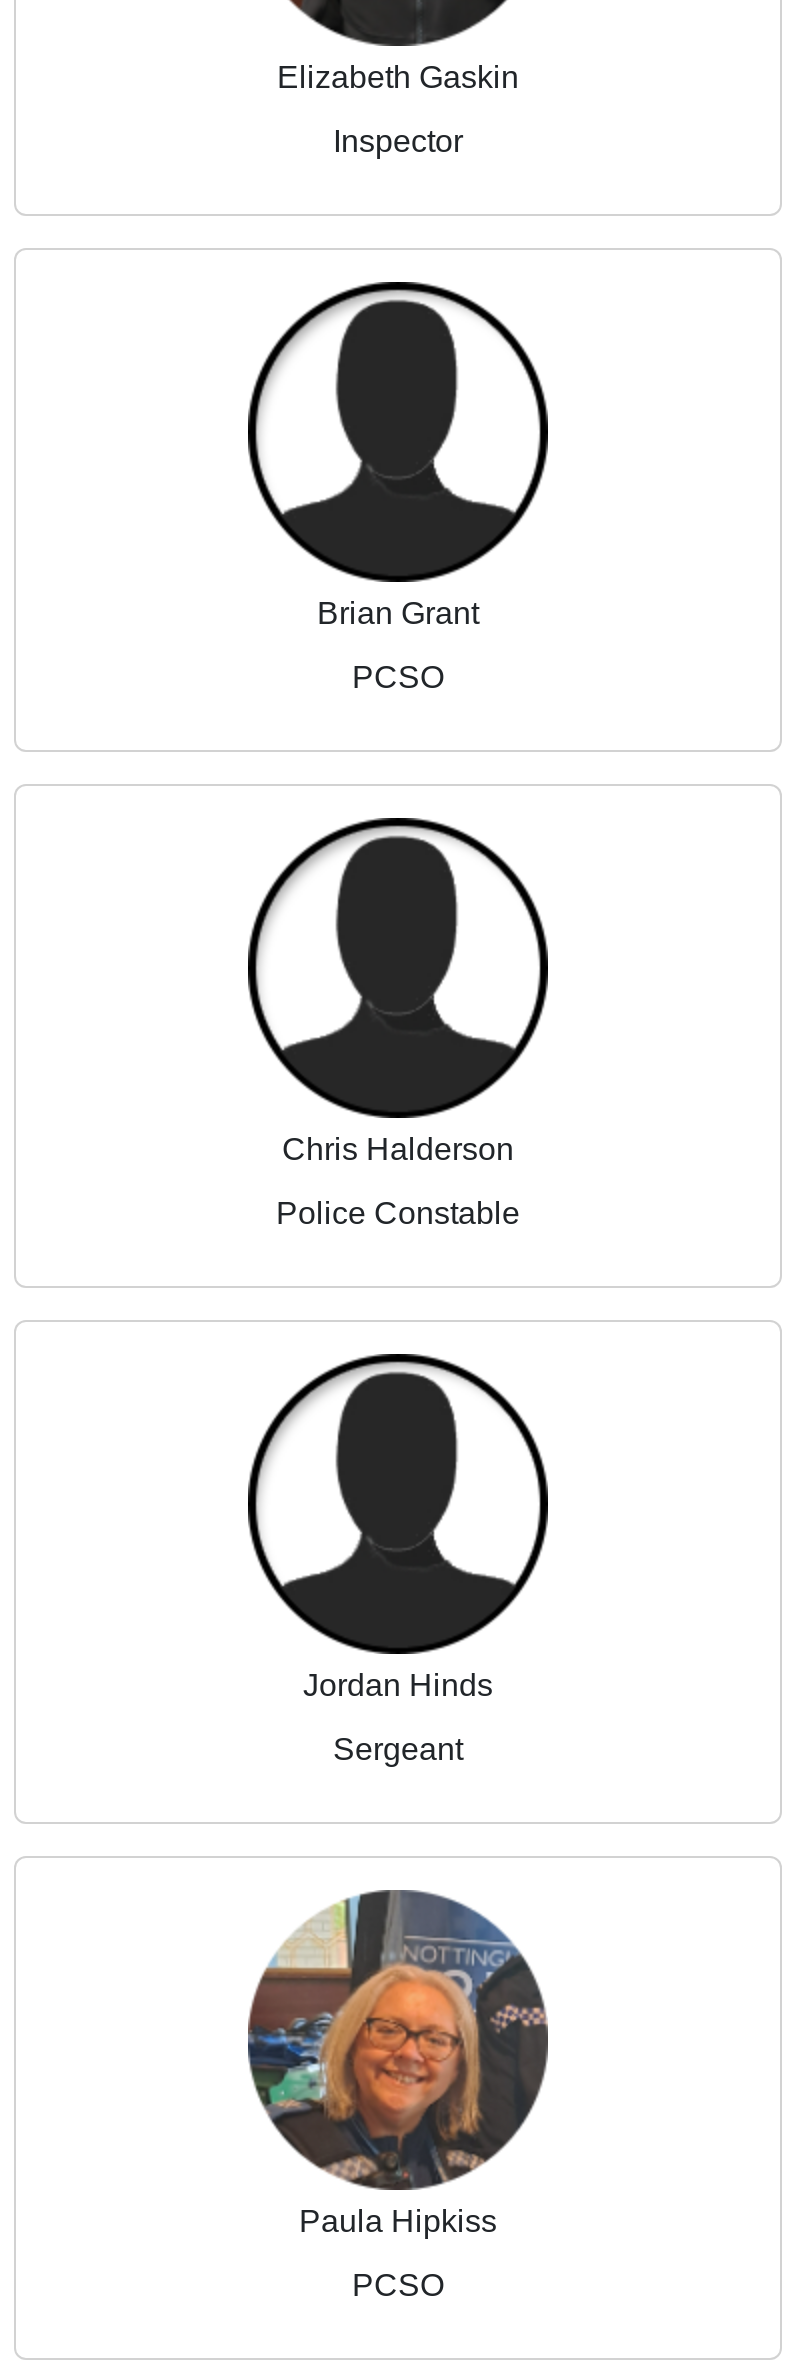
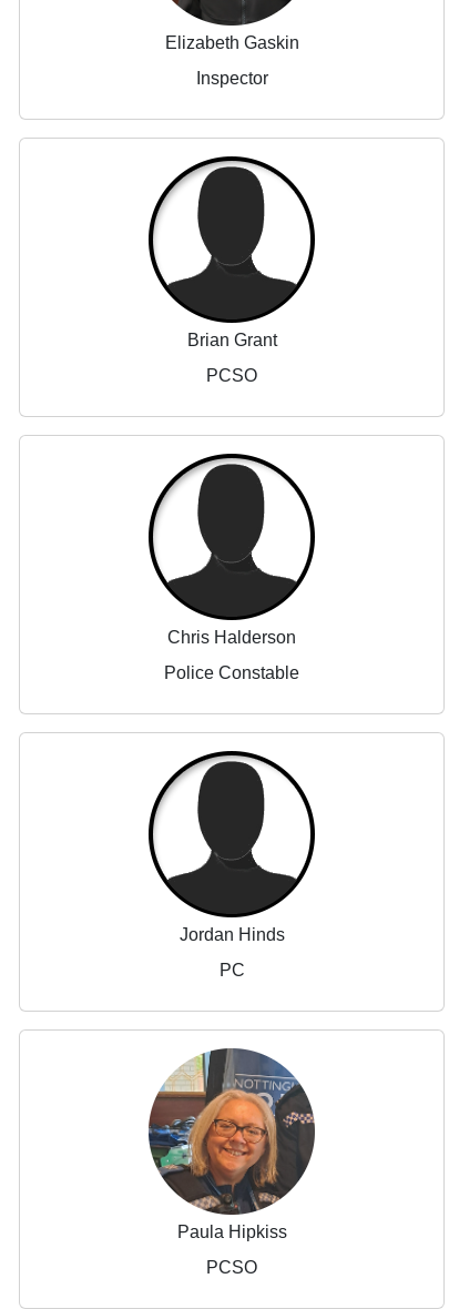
- Sergeant
+ PC
